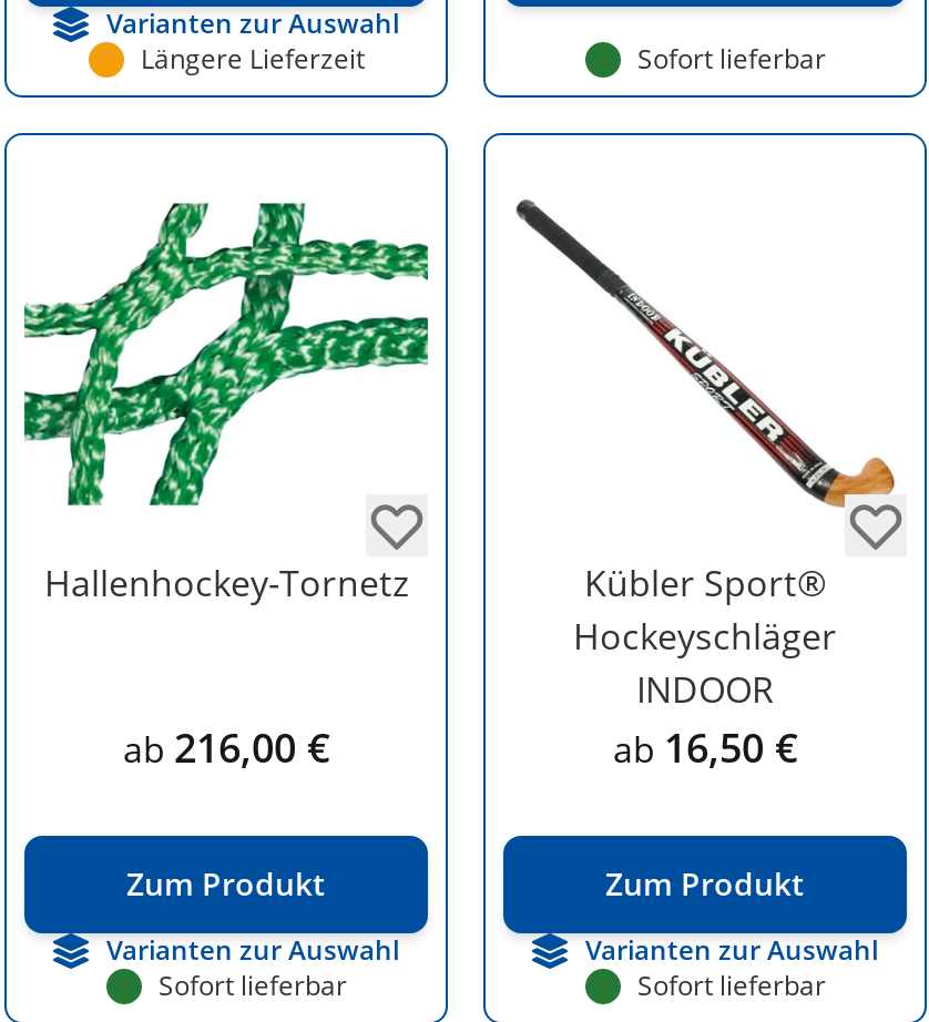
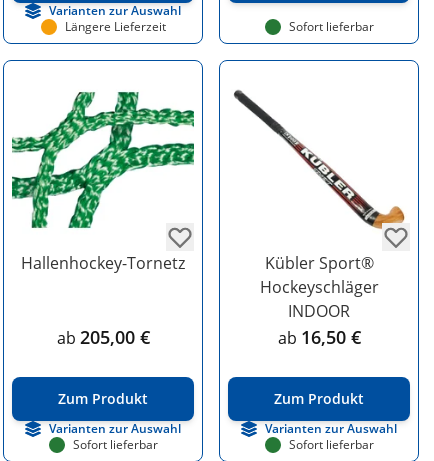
- ab 216,00 €
+ ab 205,00 €
